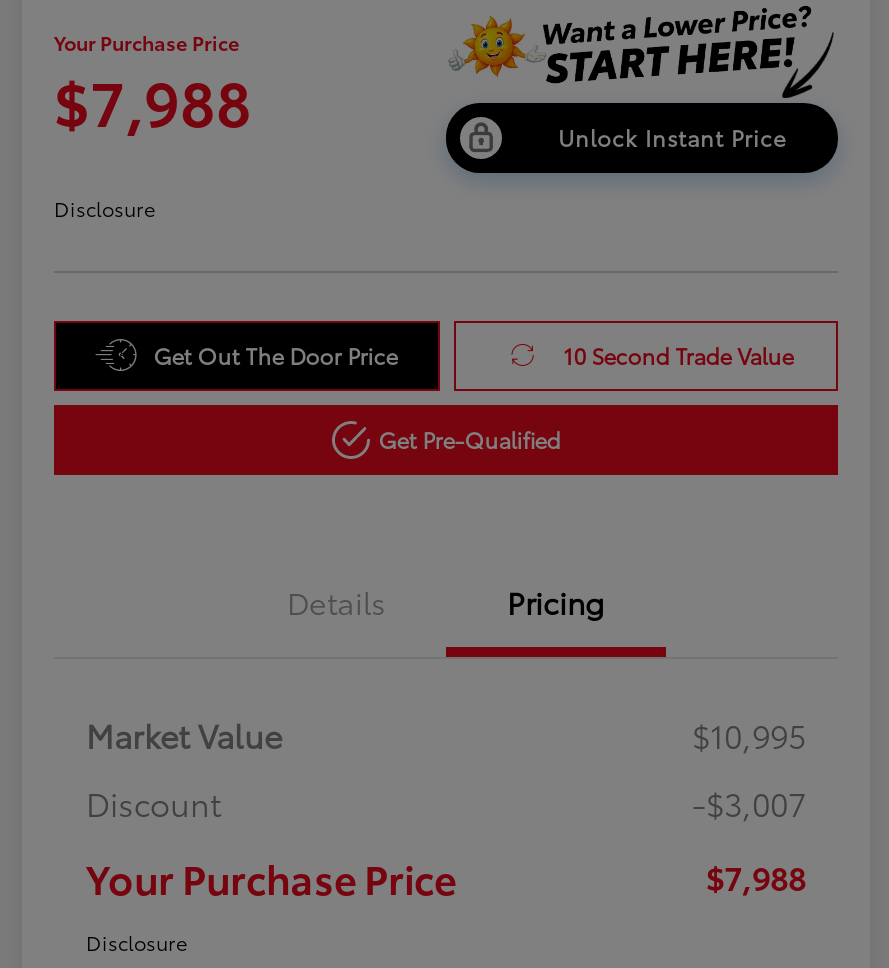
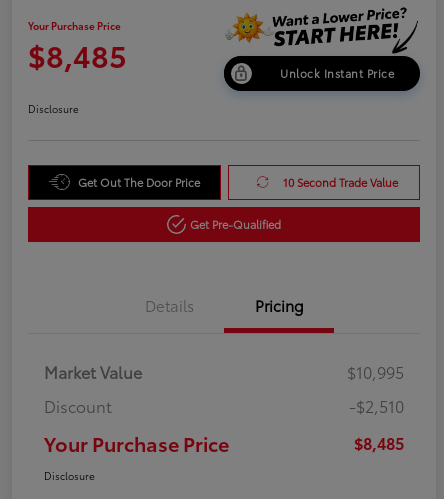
- $7,988
+ $8,485

- -$3,007
+ -$2,510

- $7,988
+ $8,485
